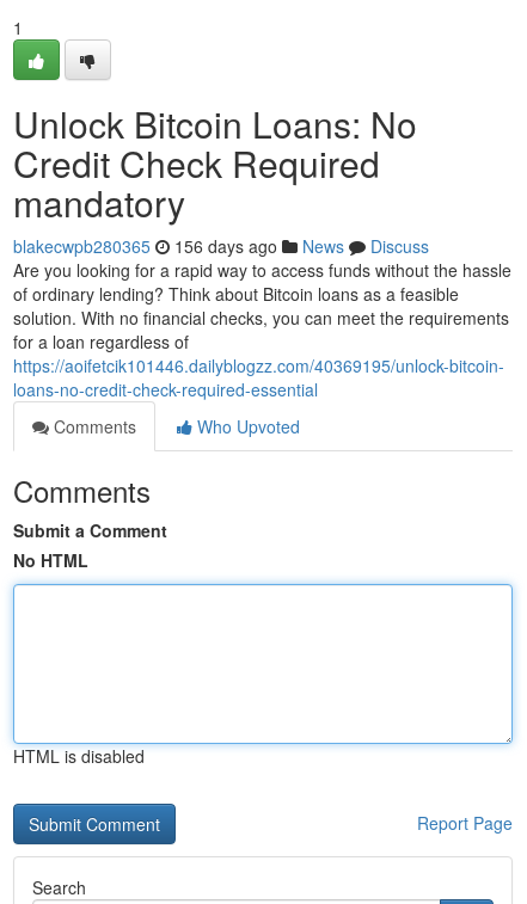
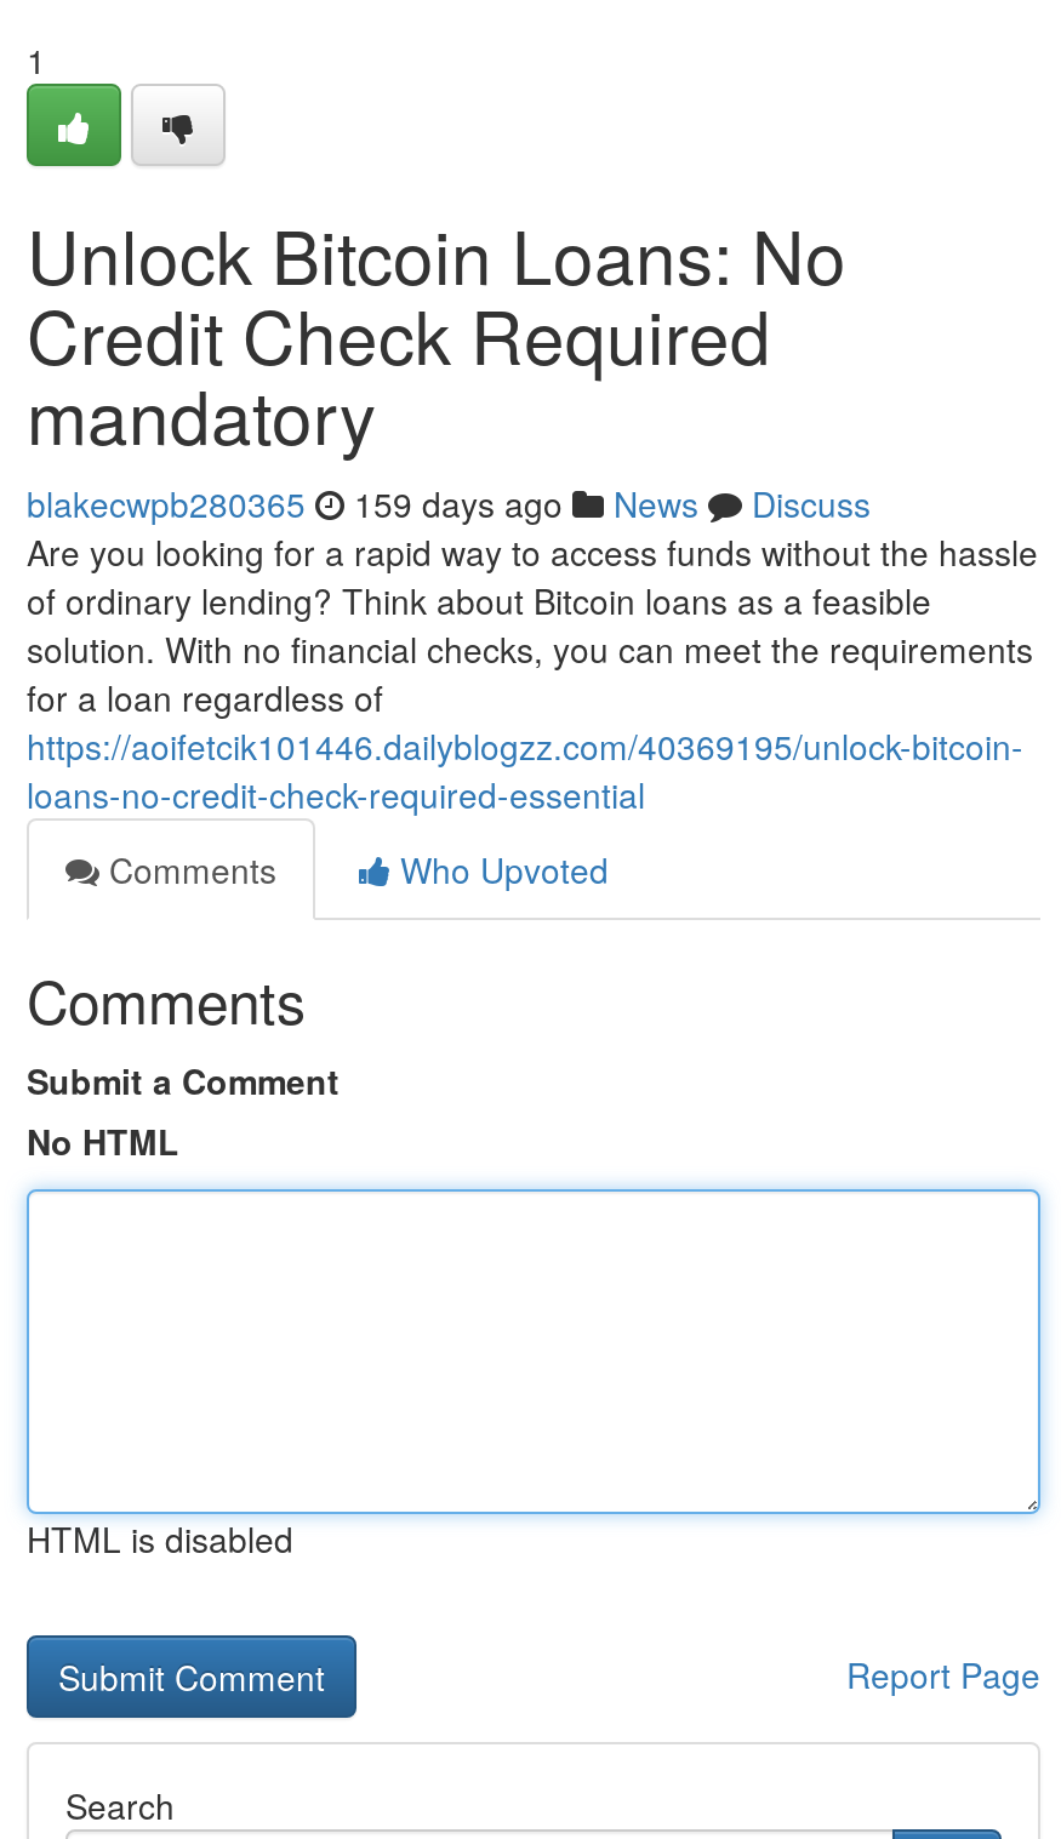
- blakecwpb280365 156 days ago News Discuss
+ blakecwpb280365 159 days ago News Discuss
